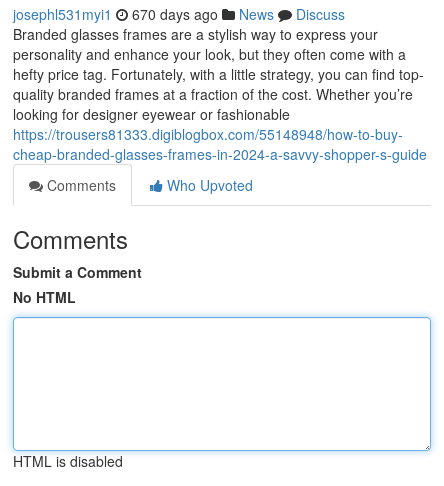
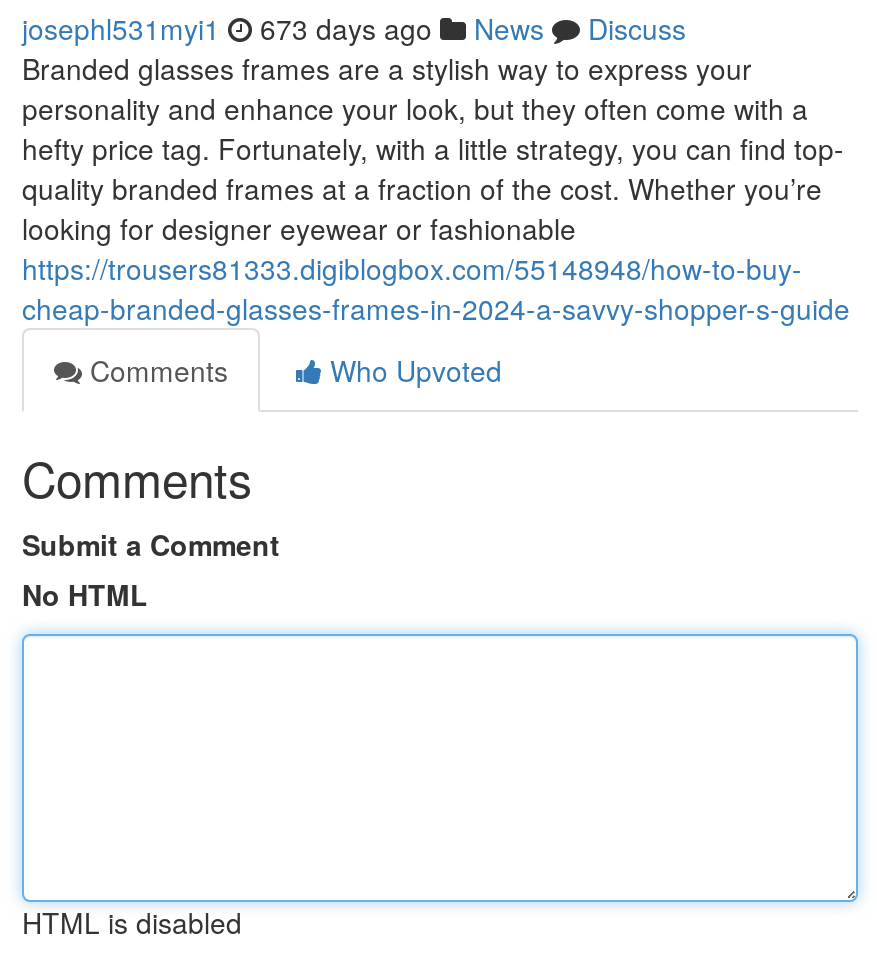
- josephl531myi1 670 days ago News Discuss
+ josephl531myi1 673 days ago News Discuss
